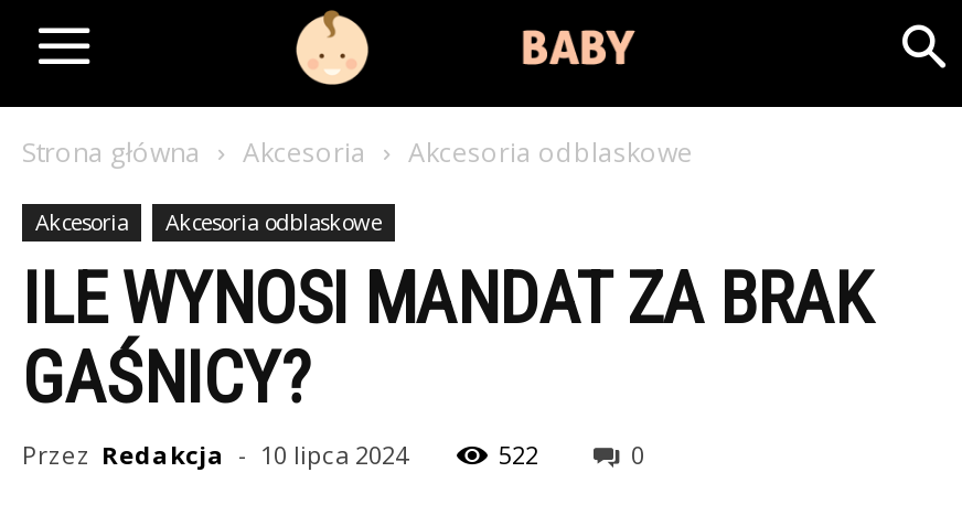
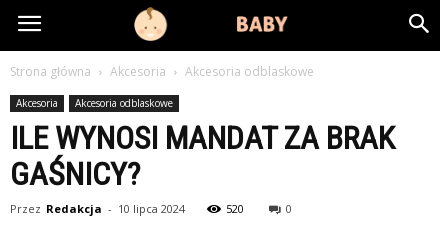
- 522
+ 520
